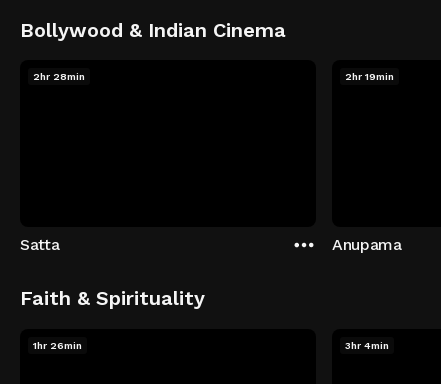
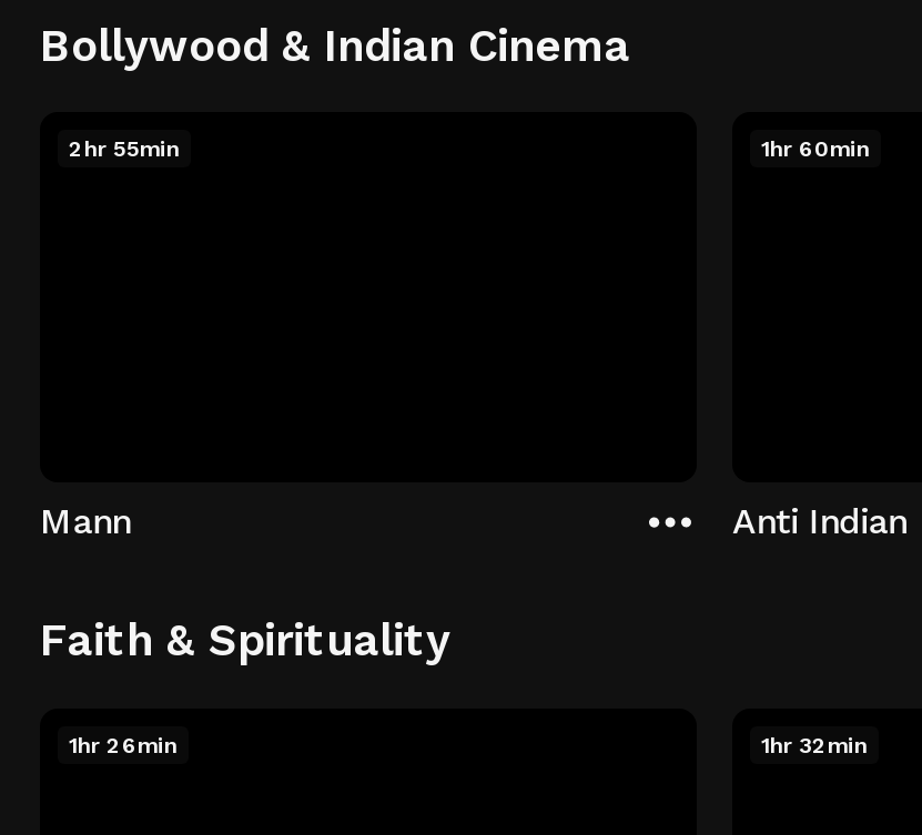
- 2hr 28min
+ 2hr 55min

- 2hr 19min
+ 1hr 60min

- Satta
+ Mann

- Anupama
+ Anti Indian

- 3hr 4min
+ 1hr 32min
